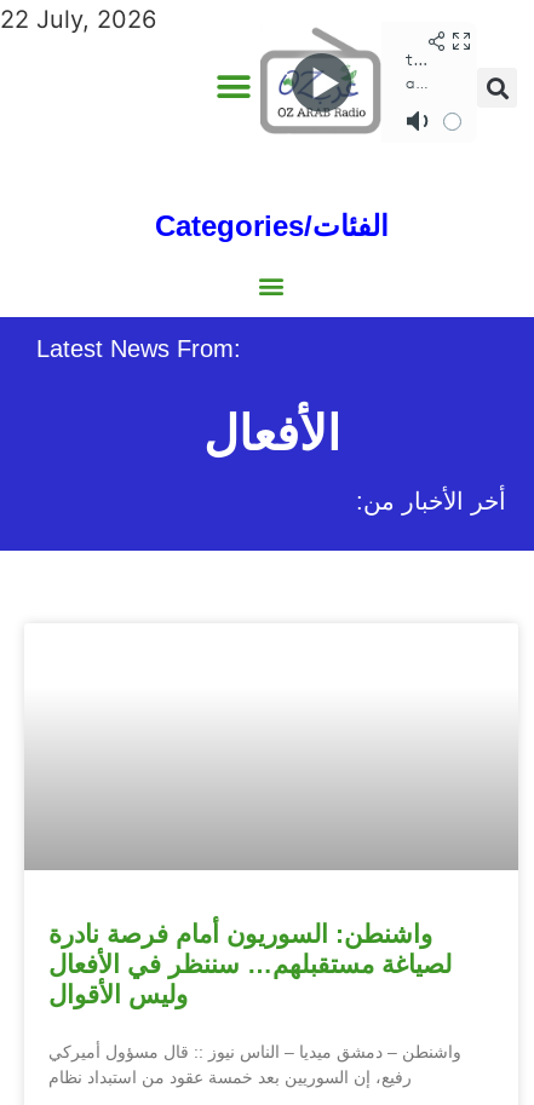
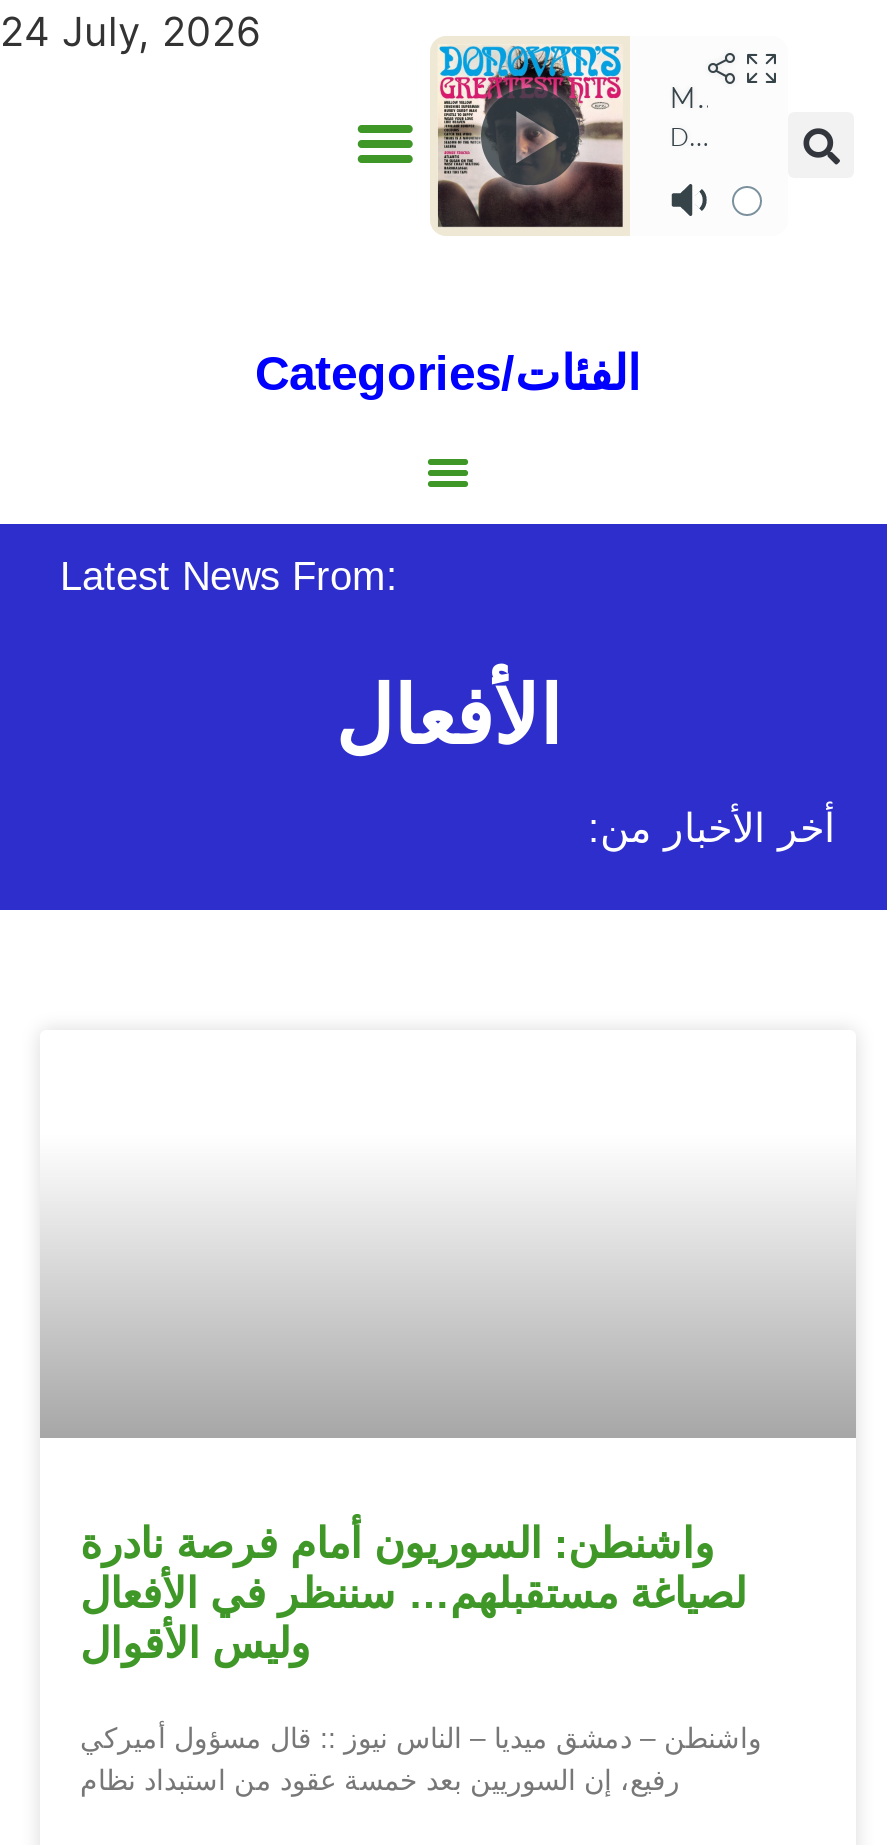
- 22 July, 2026
+ 24 July, 2026

- [image]
+ [image]
